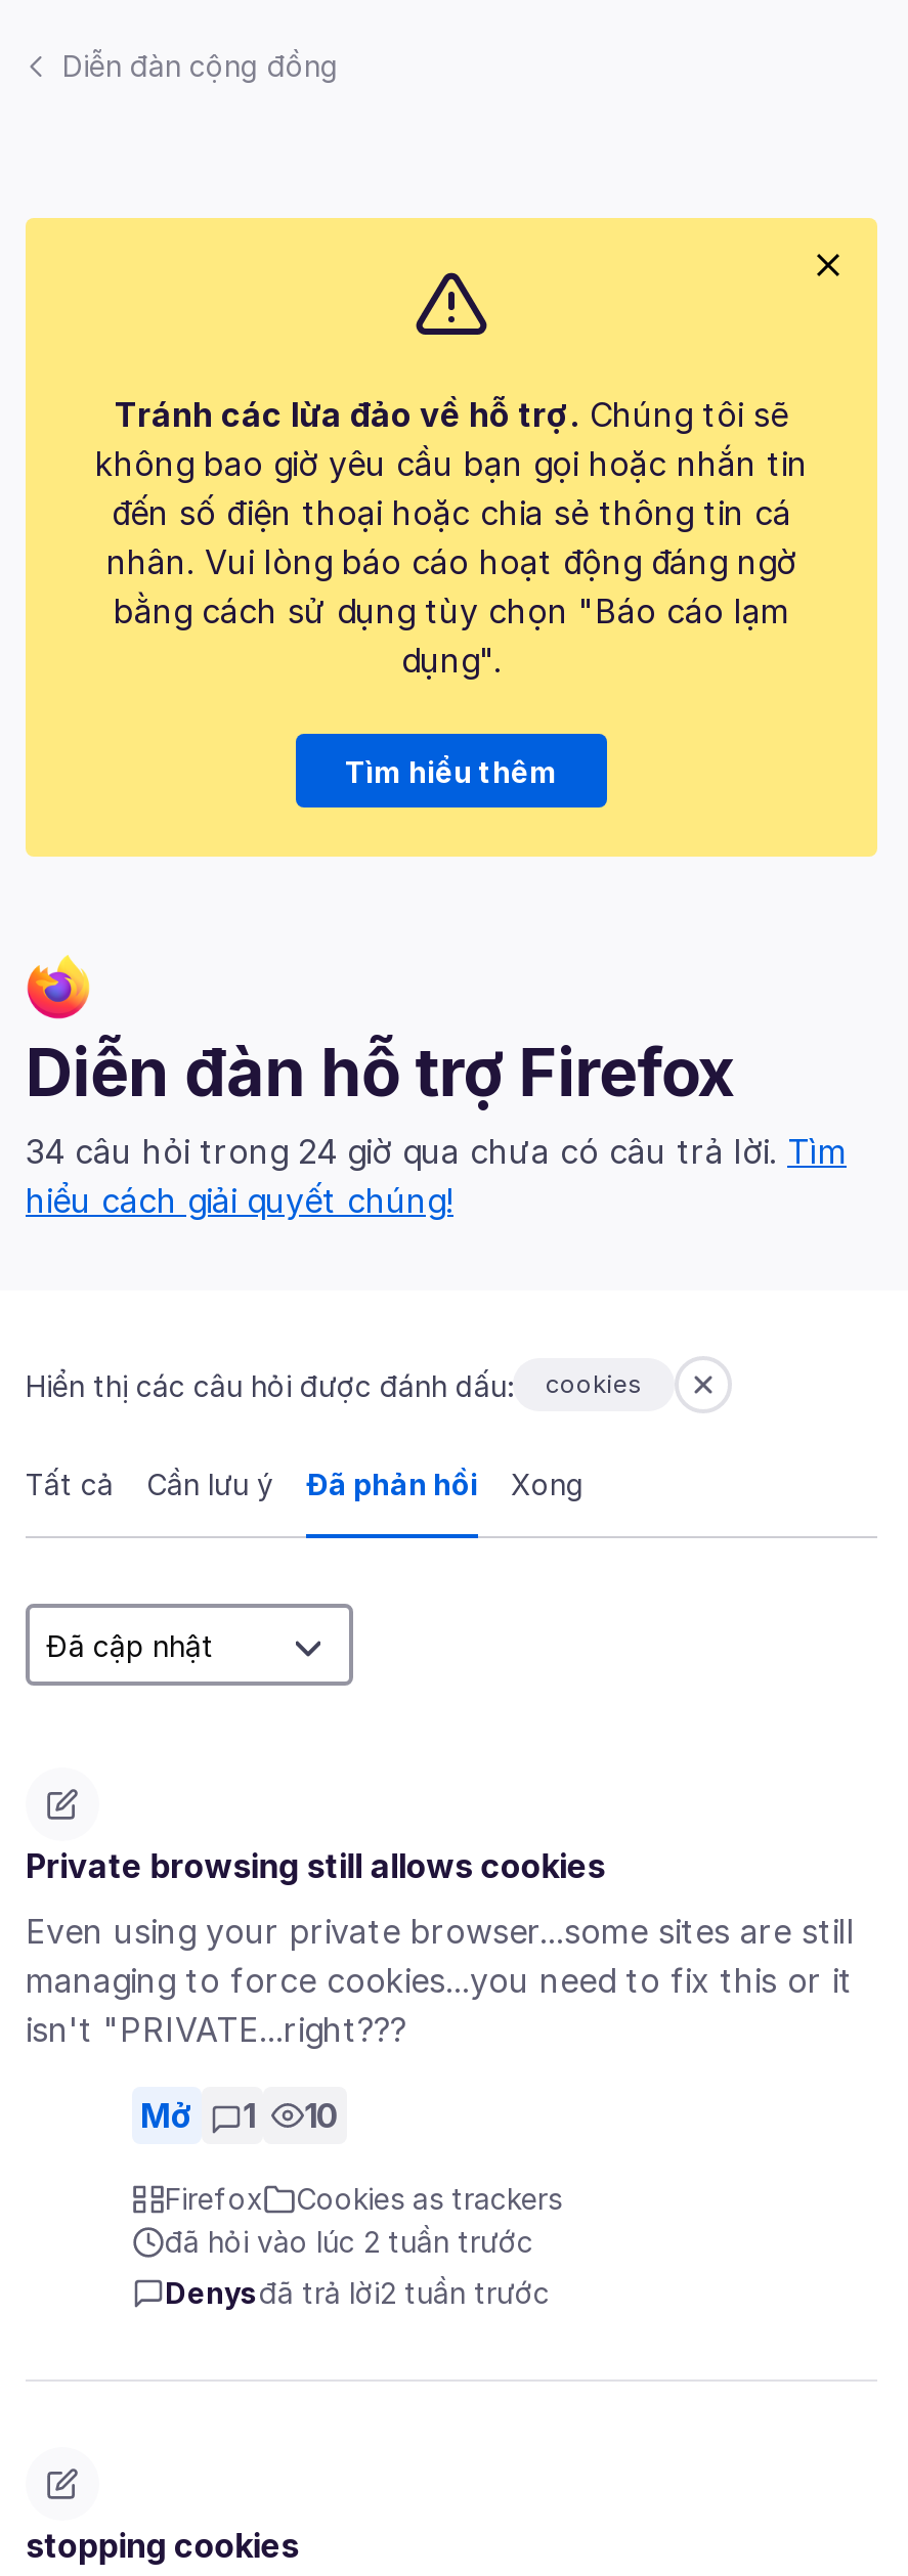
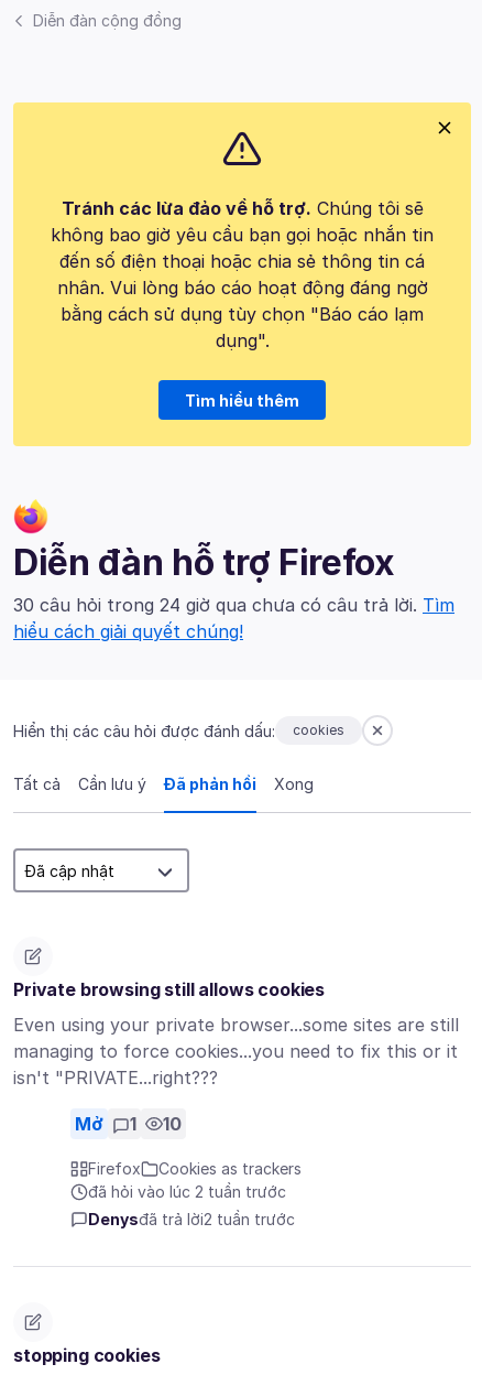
- 34 câu hỏi trong 24 giờ qua chưa có câu trả lời. Tìm
+ 30 câu hỏi trong 24 giờ qua chưa có câu trả lời. Tìm
